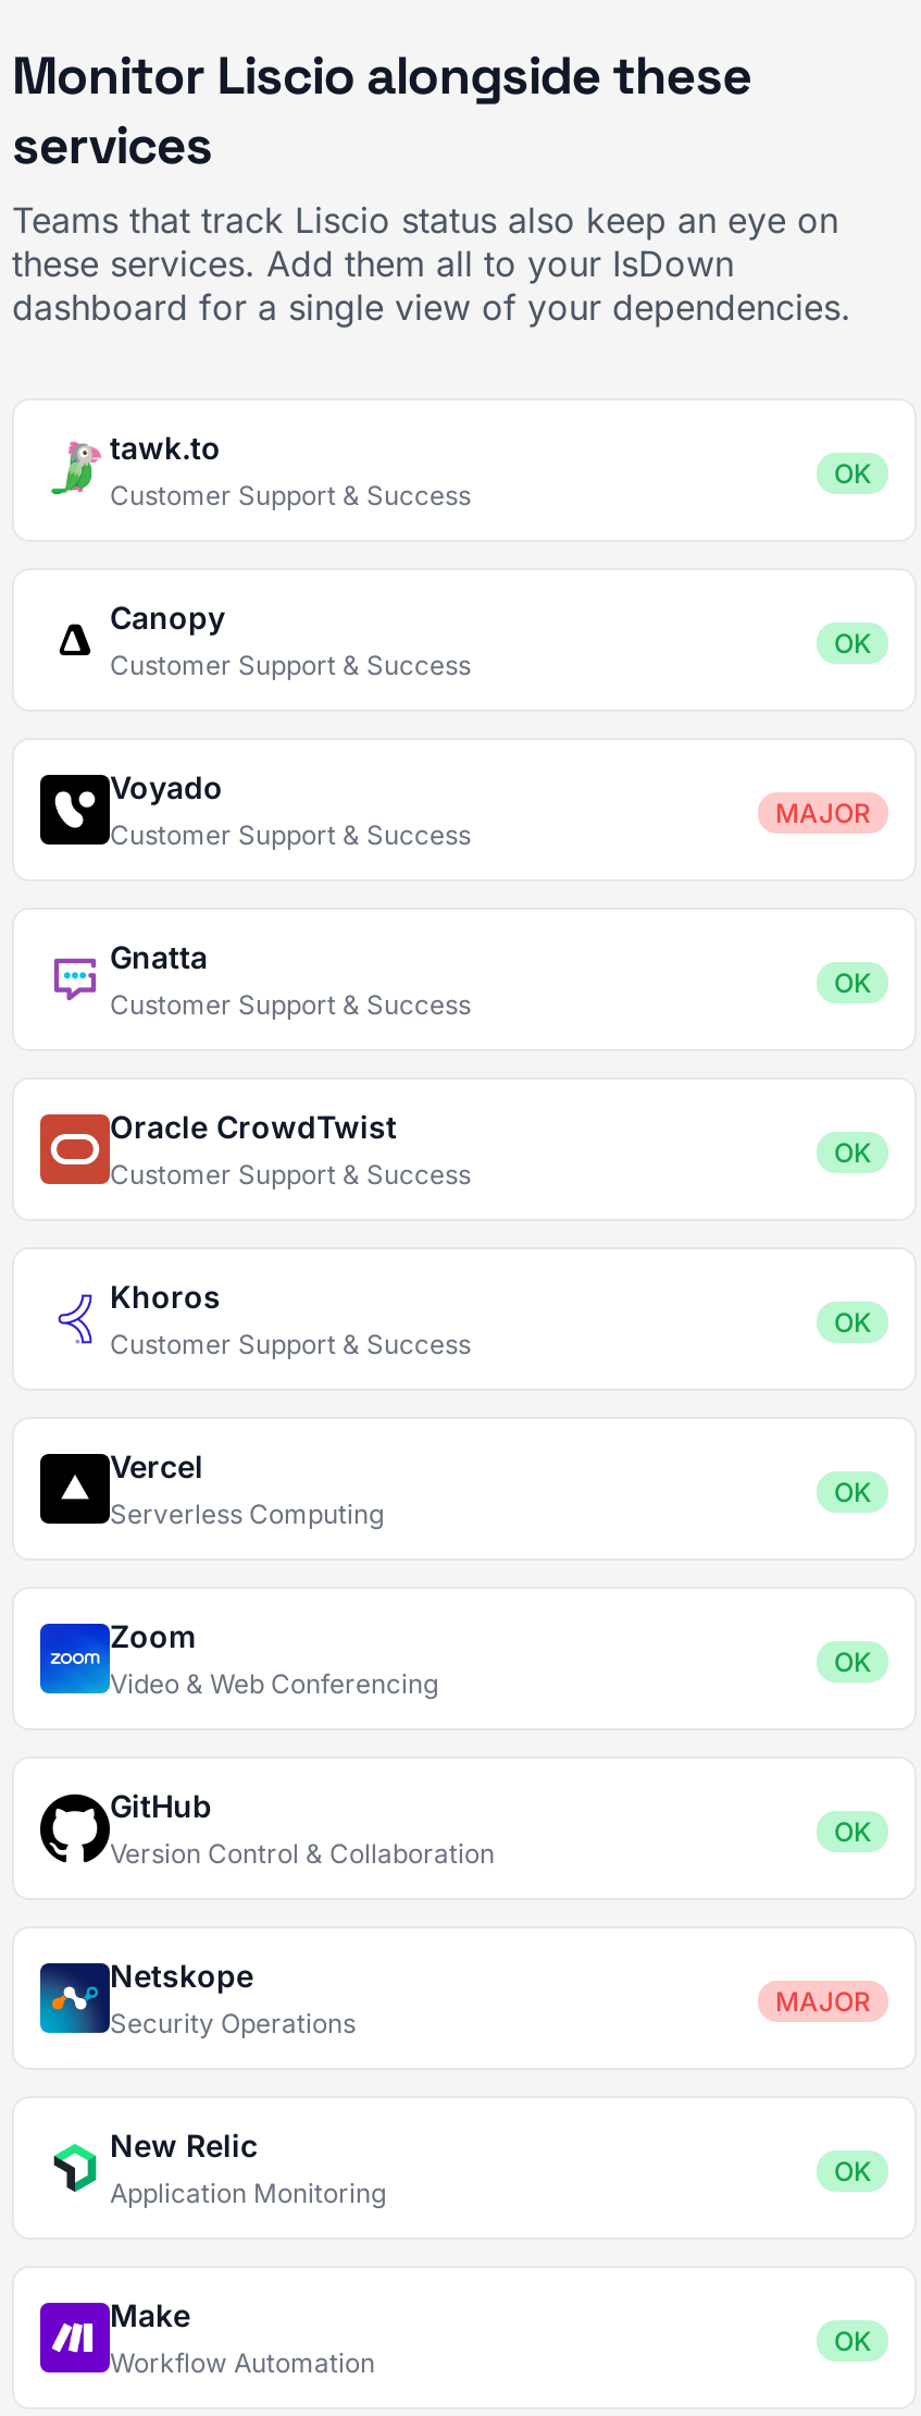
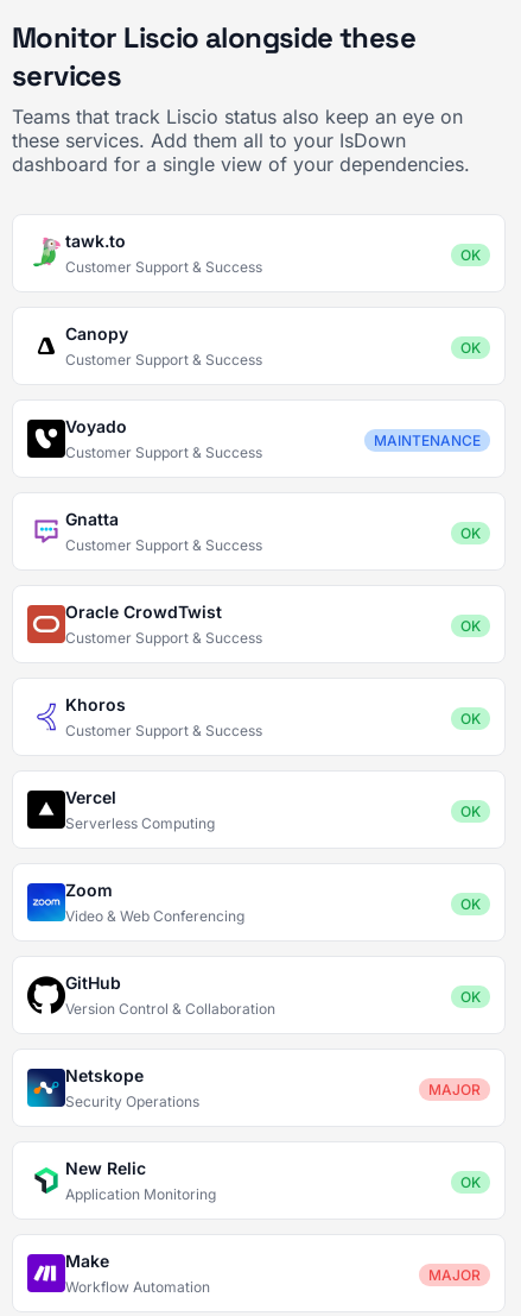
- MAJOR
+ MAINTENANCE

- OK
+ MAJOR
